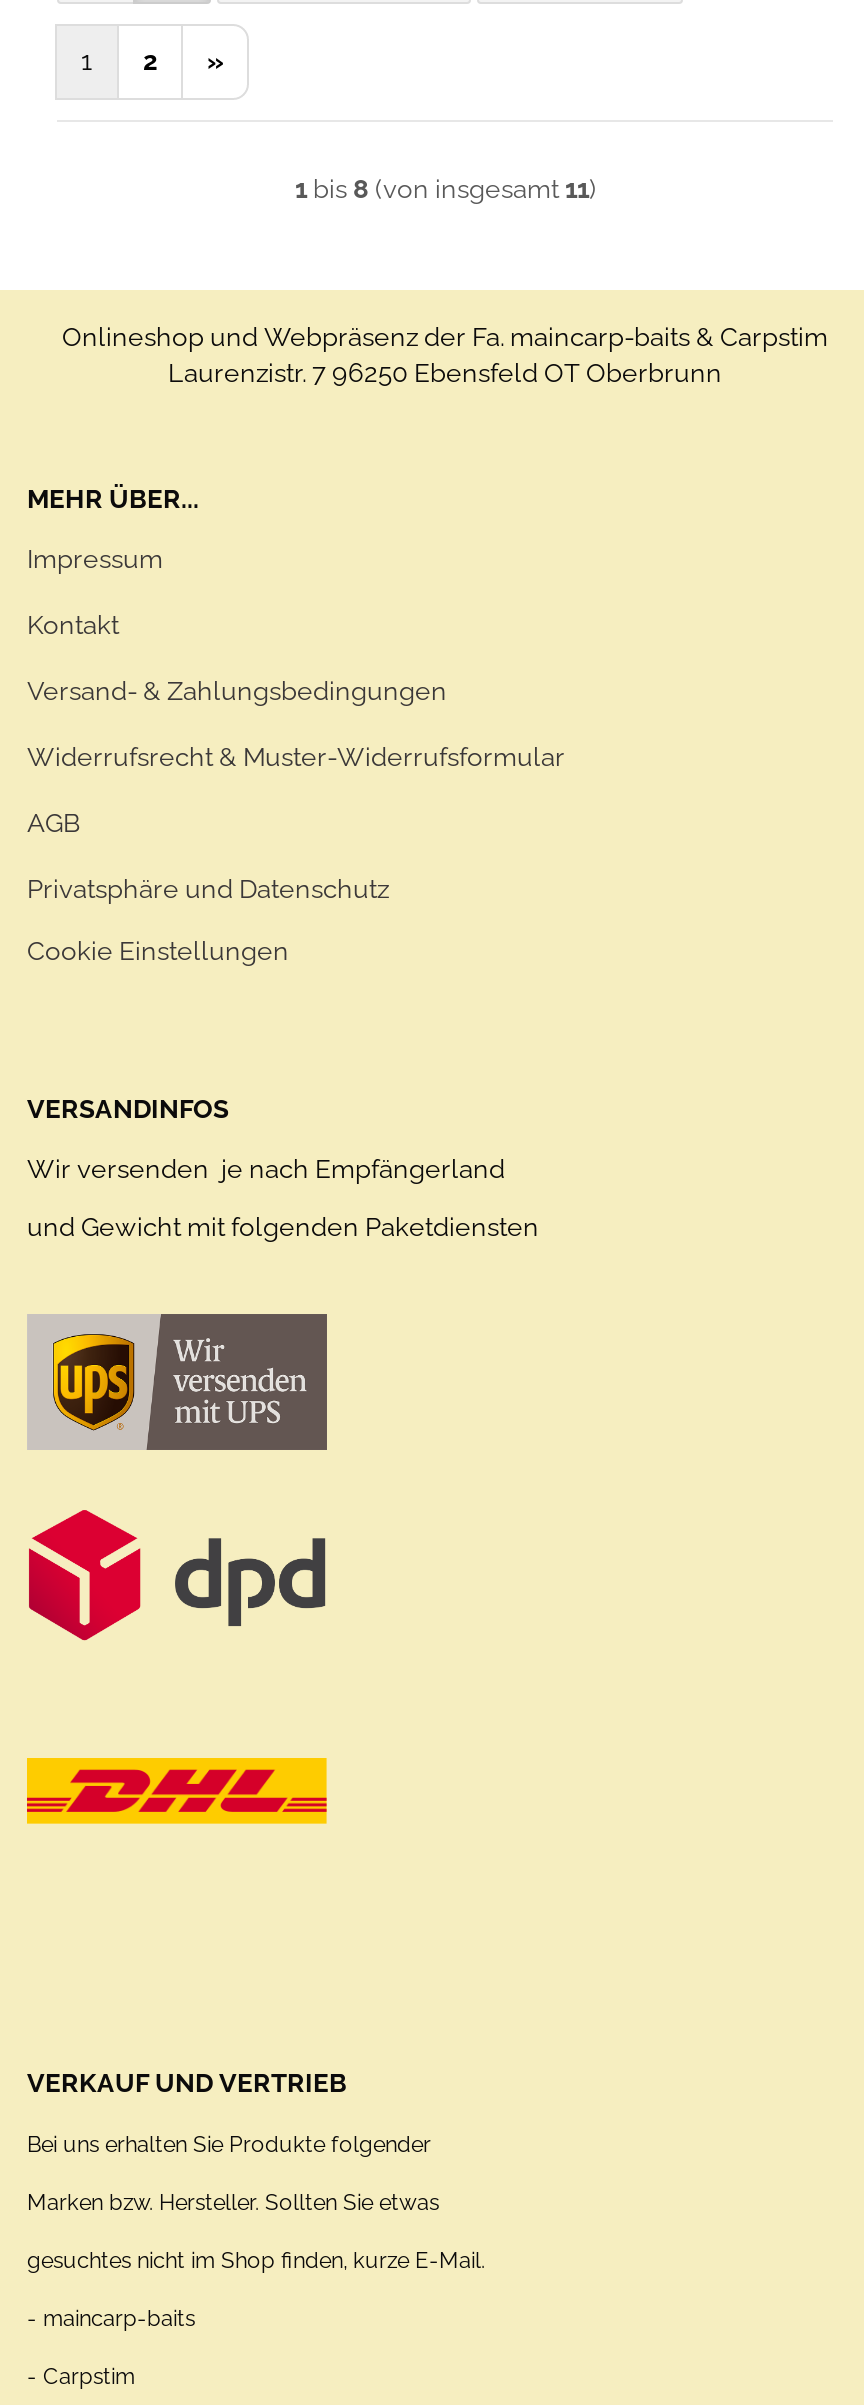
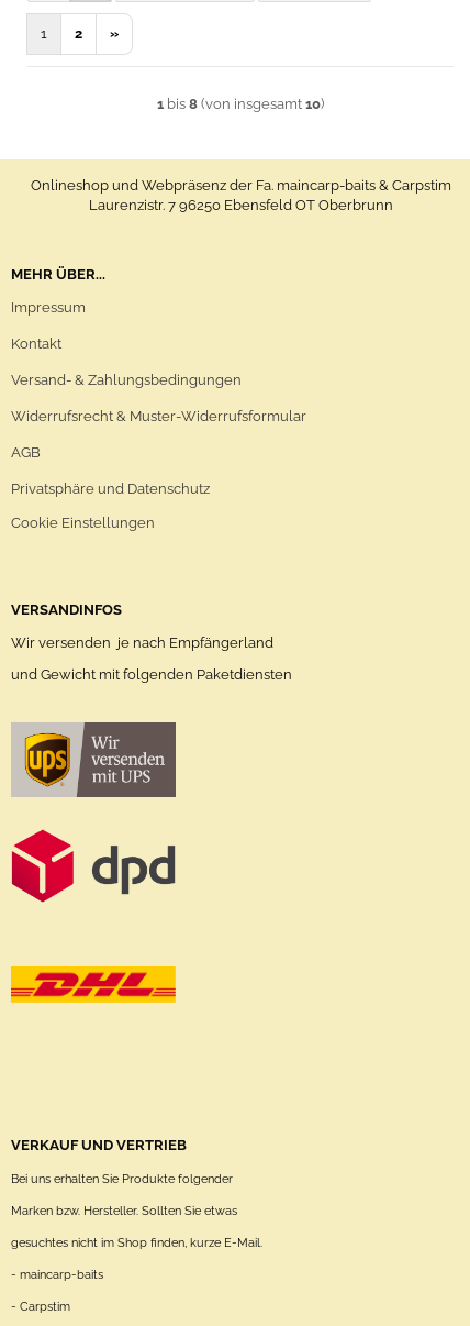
- 1 bis 8 (von insgesamt 11)
+ 1 bis 8 (von insgesamt 10)
